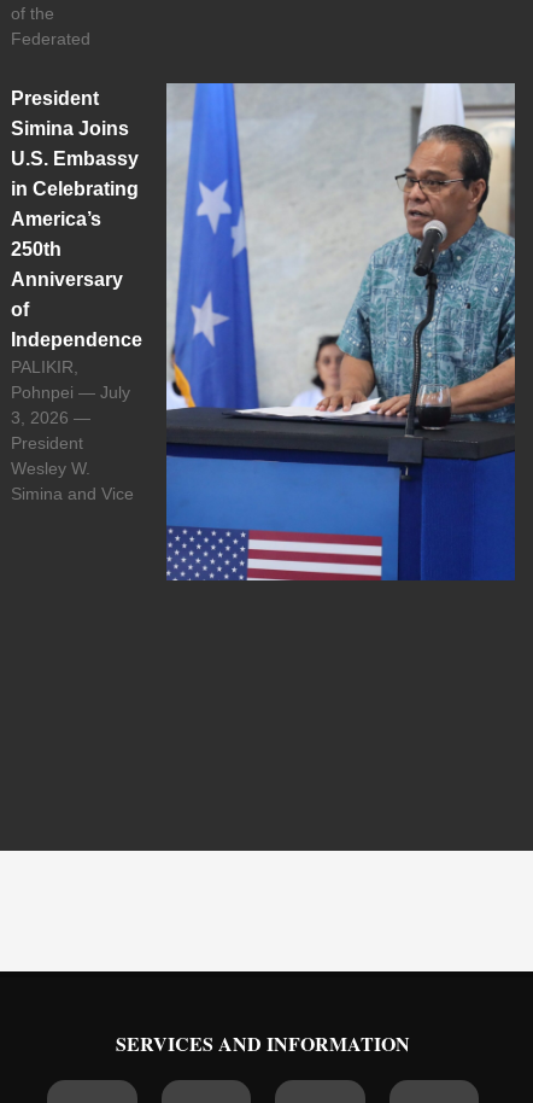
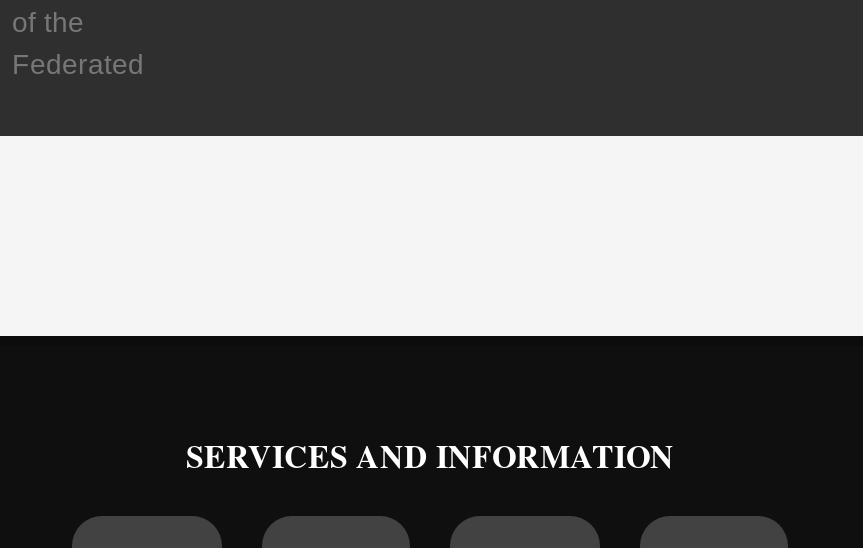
- [image]
- President
- Simina Joins
- U.S. Embassy
- in Celebrating
- America’s
- 250th
- Anniversary
- of
- Independence
- PALIKIR,
- Pohnpei — July
- 3, 2026 —
- President
- Wesley W.
- Simina and Vice
